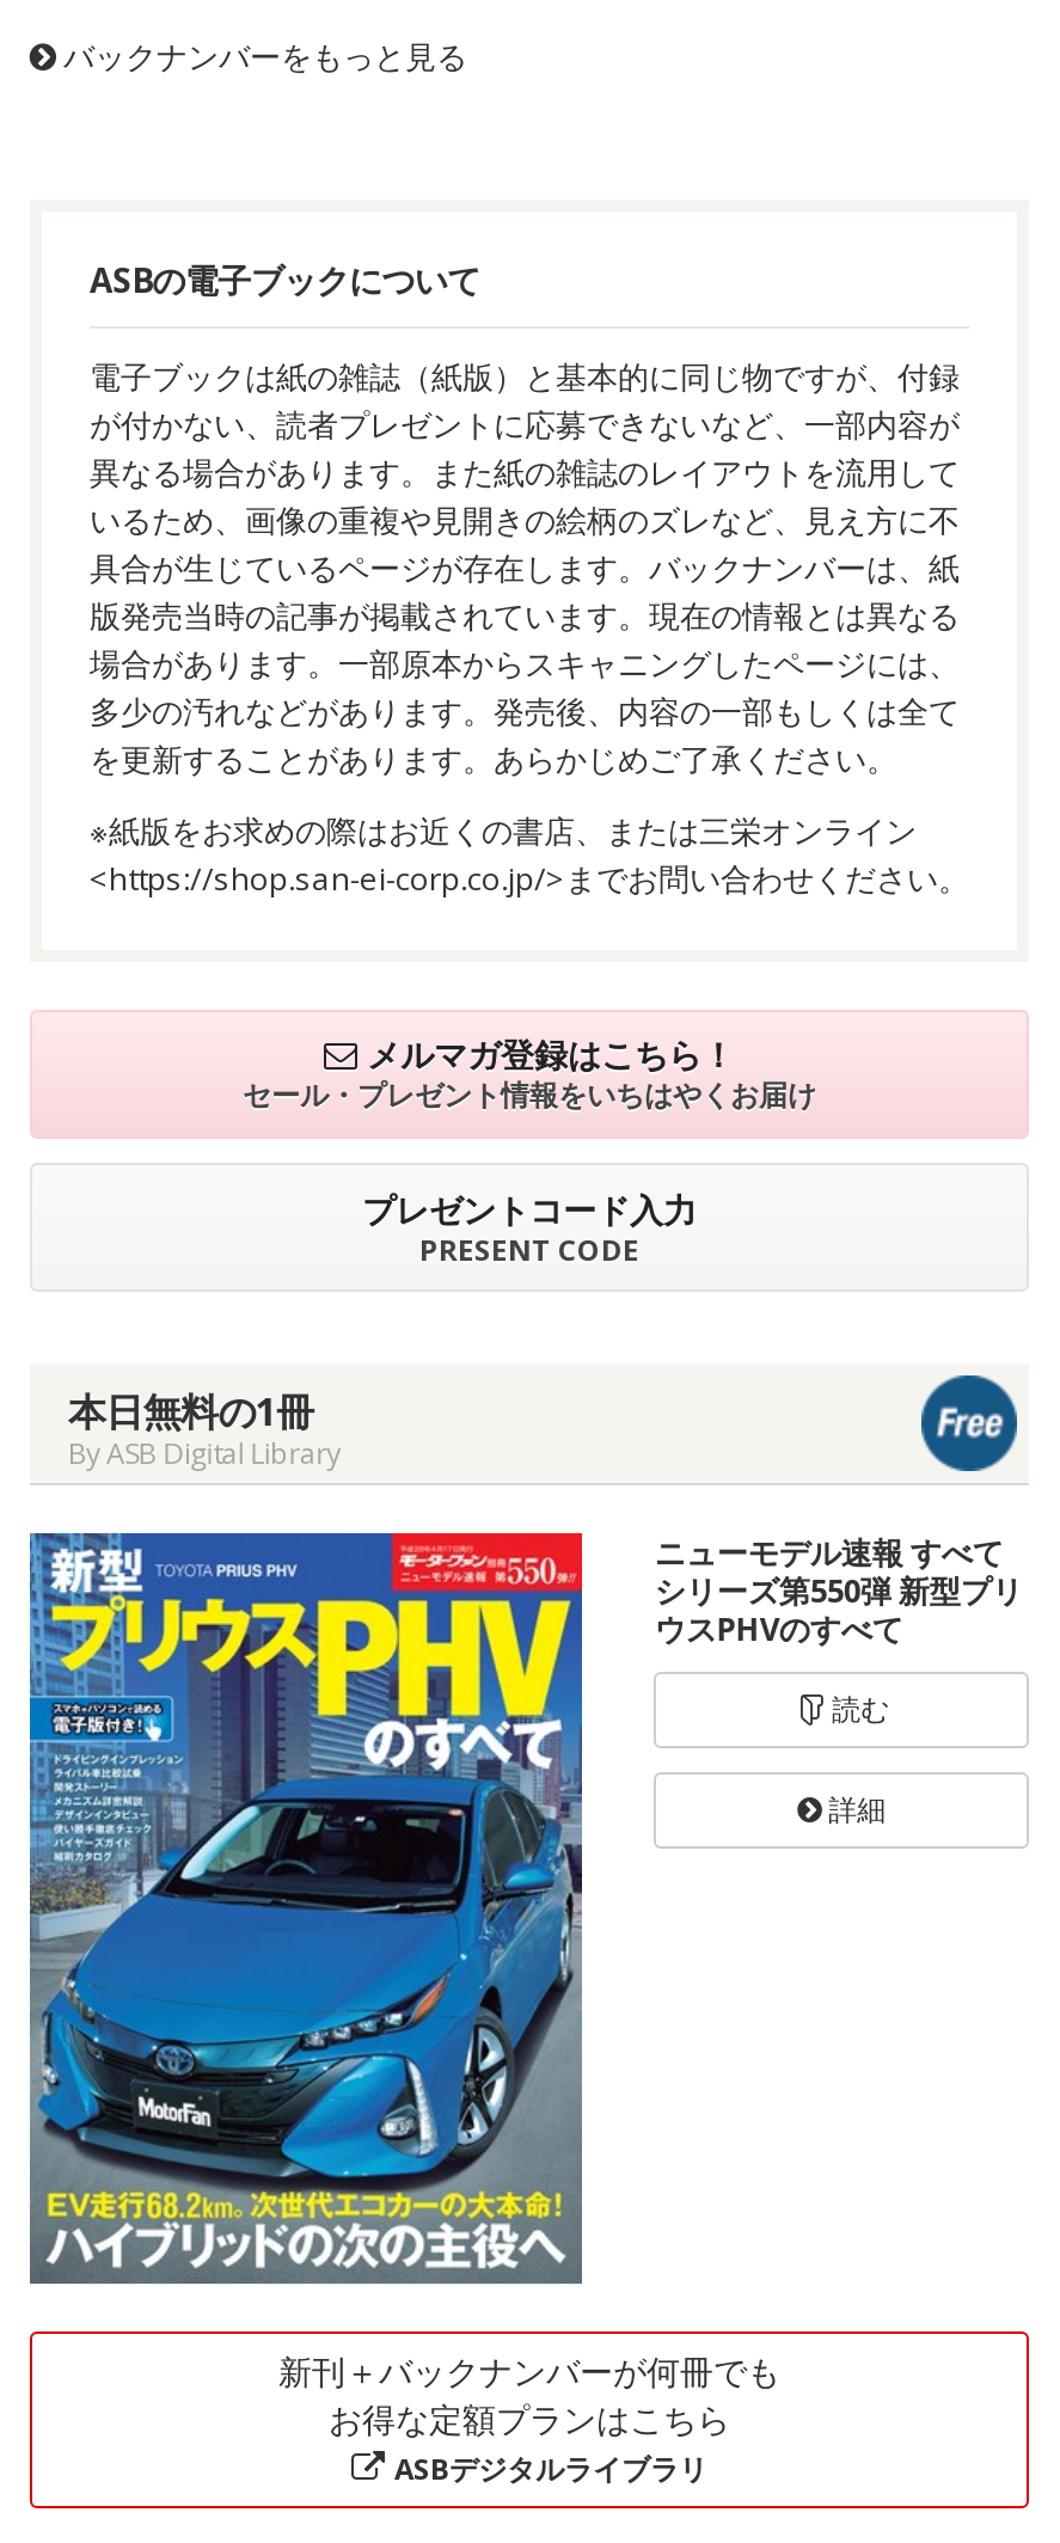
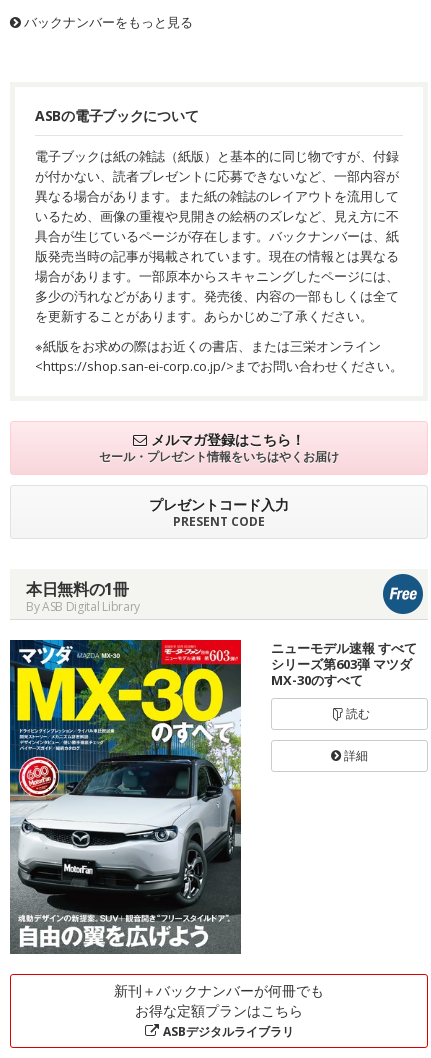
- [image]
- シリーズ第550弾 新型プリ
- ウスPHVのすべて
+ [image]
+ シリーズ第603弾 マツダ
+ MX-30のすべて
